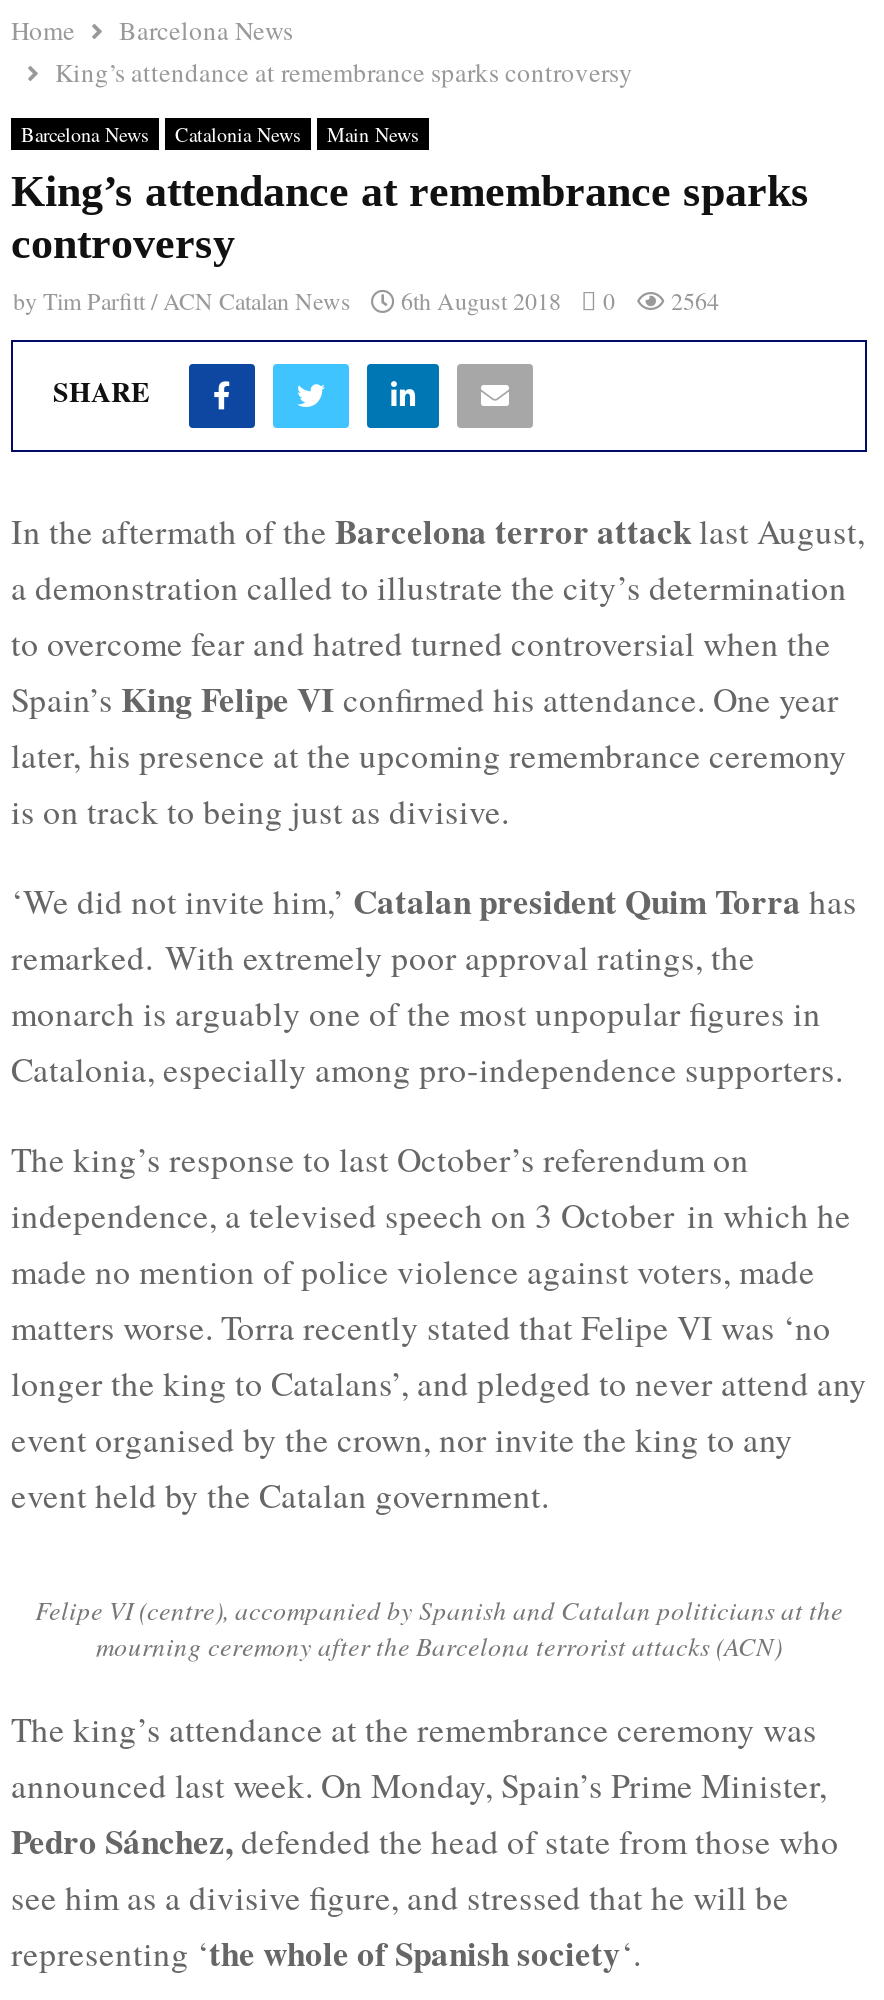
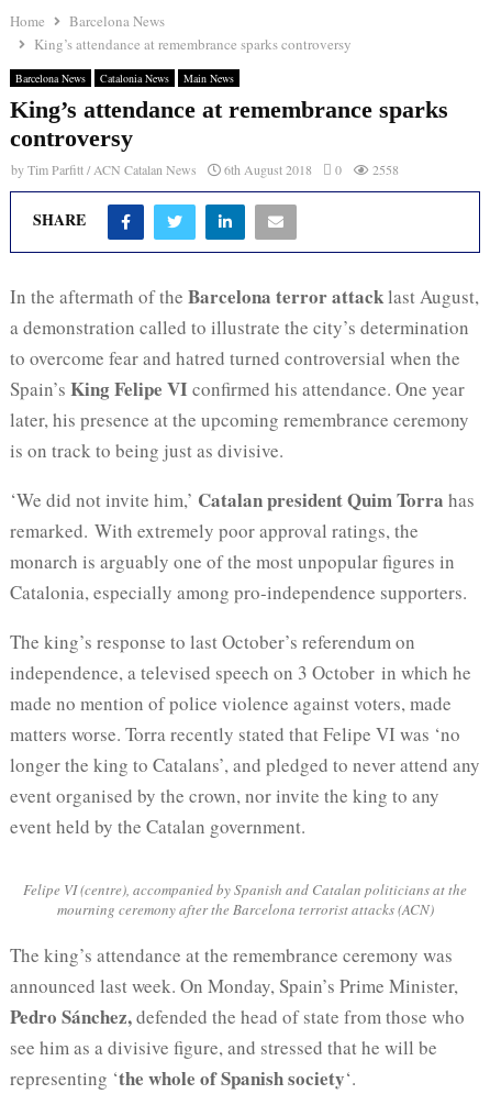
- by Tim Parfitt / ACN Catalan News 6th August 2018 0 2564
+ by Tim Parfitt / ACN Catalan News 6th August 2018 0 2558
